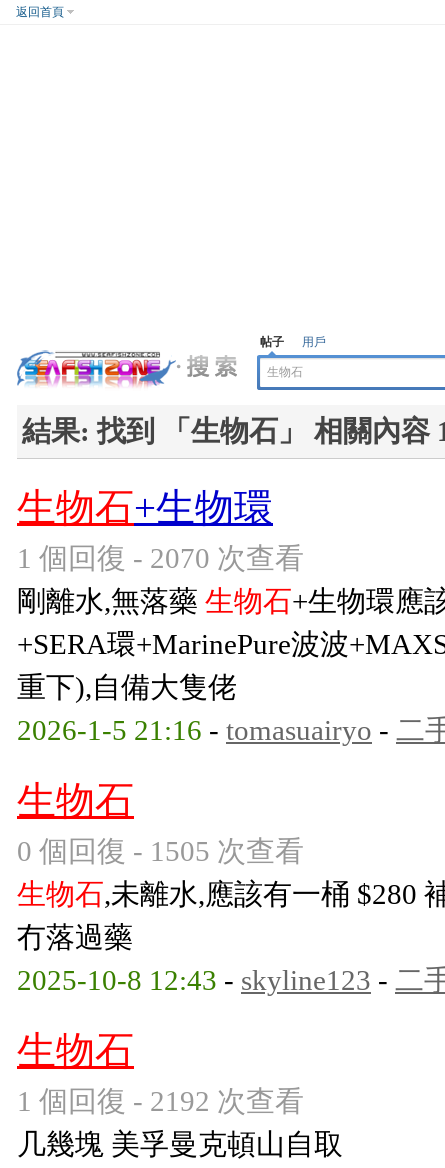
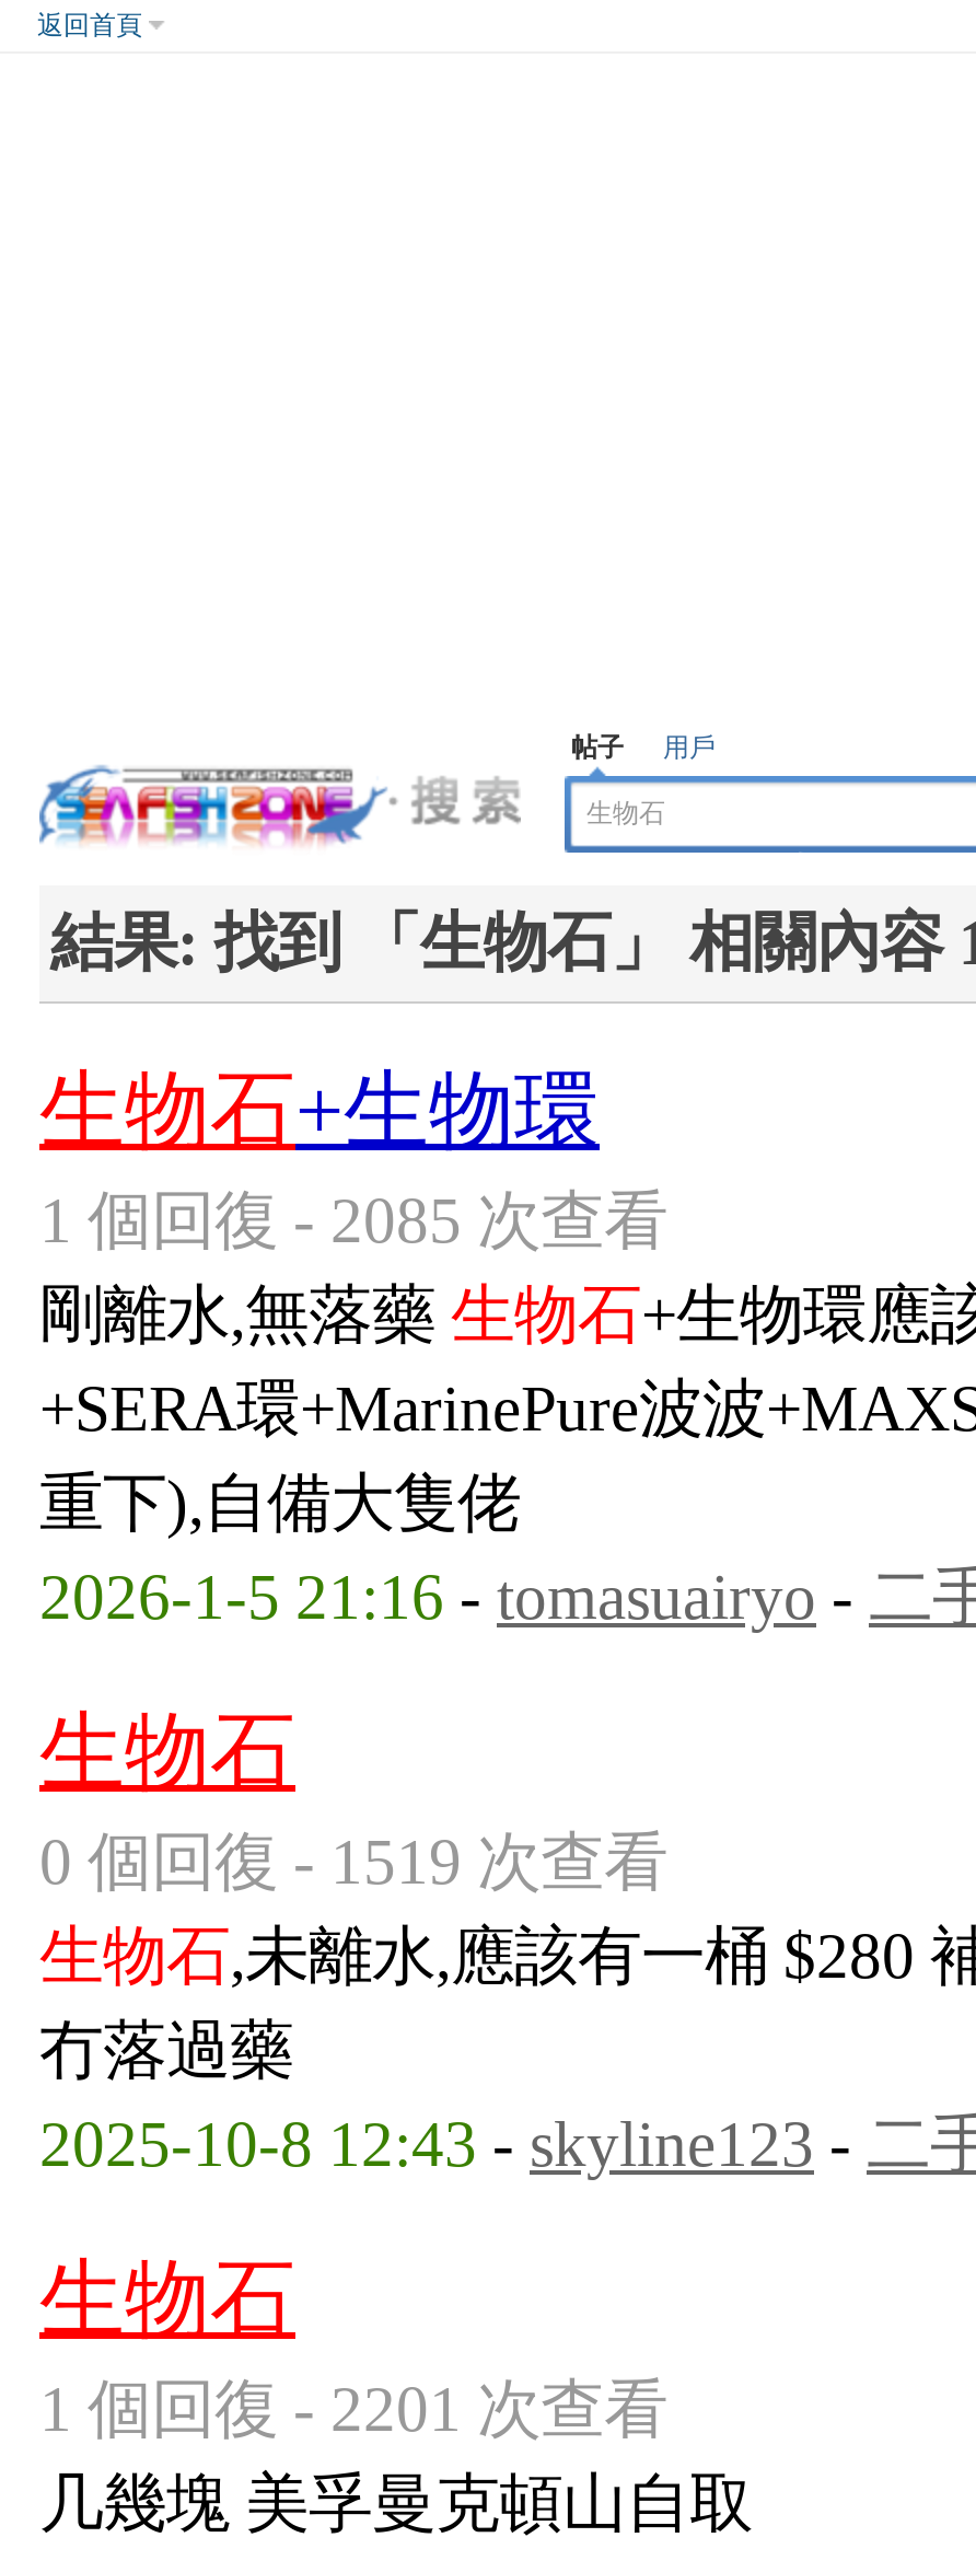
- 1 個回復 - 2070 次查看
+ 1 個回復 - 2085 次查看

- 0 個回復 - 1505 次查看
+ 0 個回復 - 1519 次查看

- 1 個回復 - 2192 次查看
+ 1 個回復 - 2201 次查看
